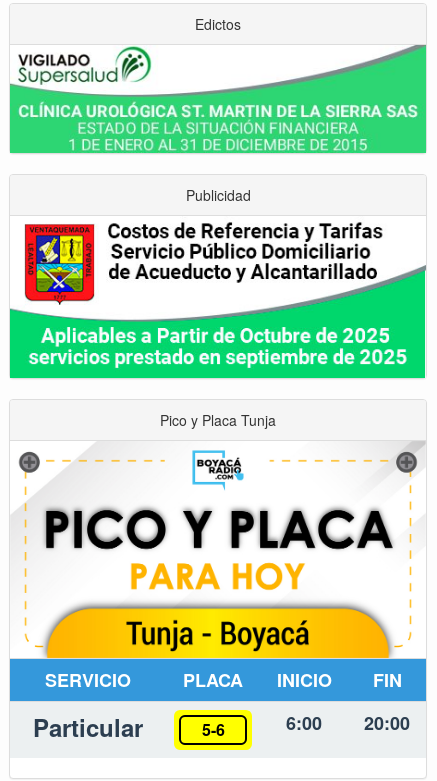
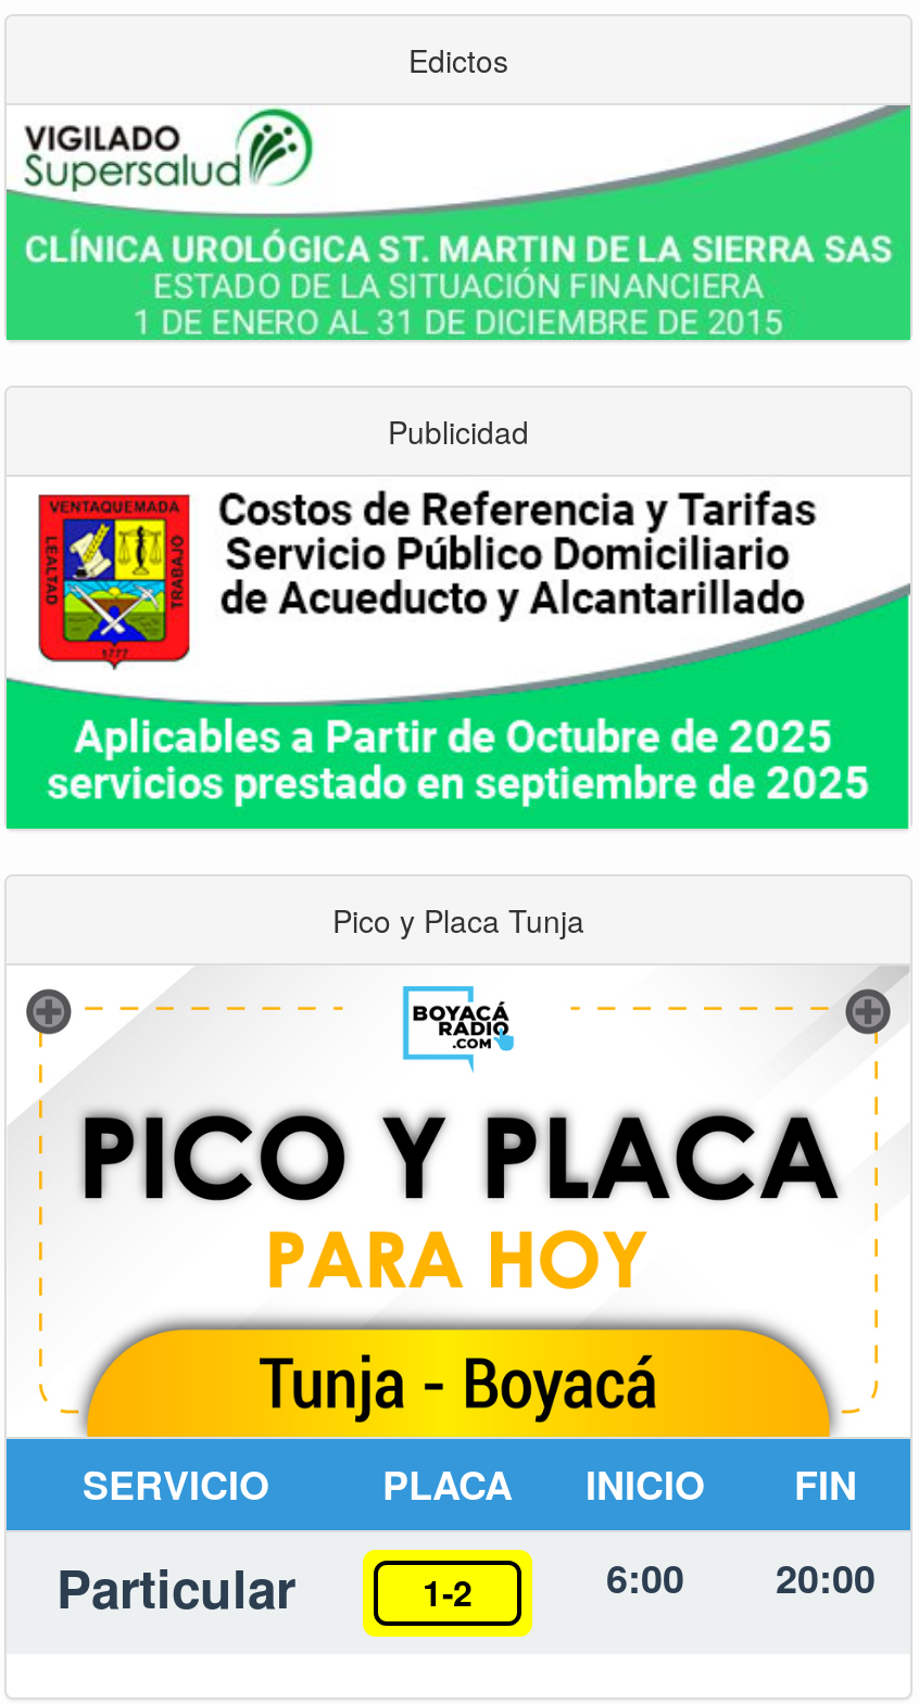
- 5-6
+ 1-2
